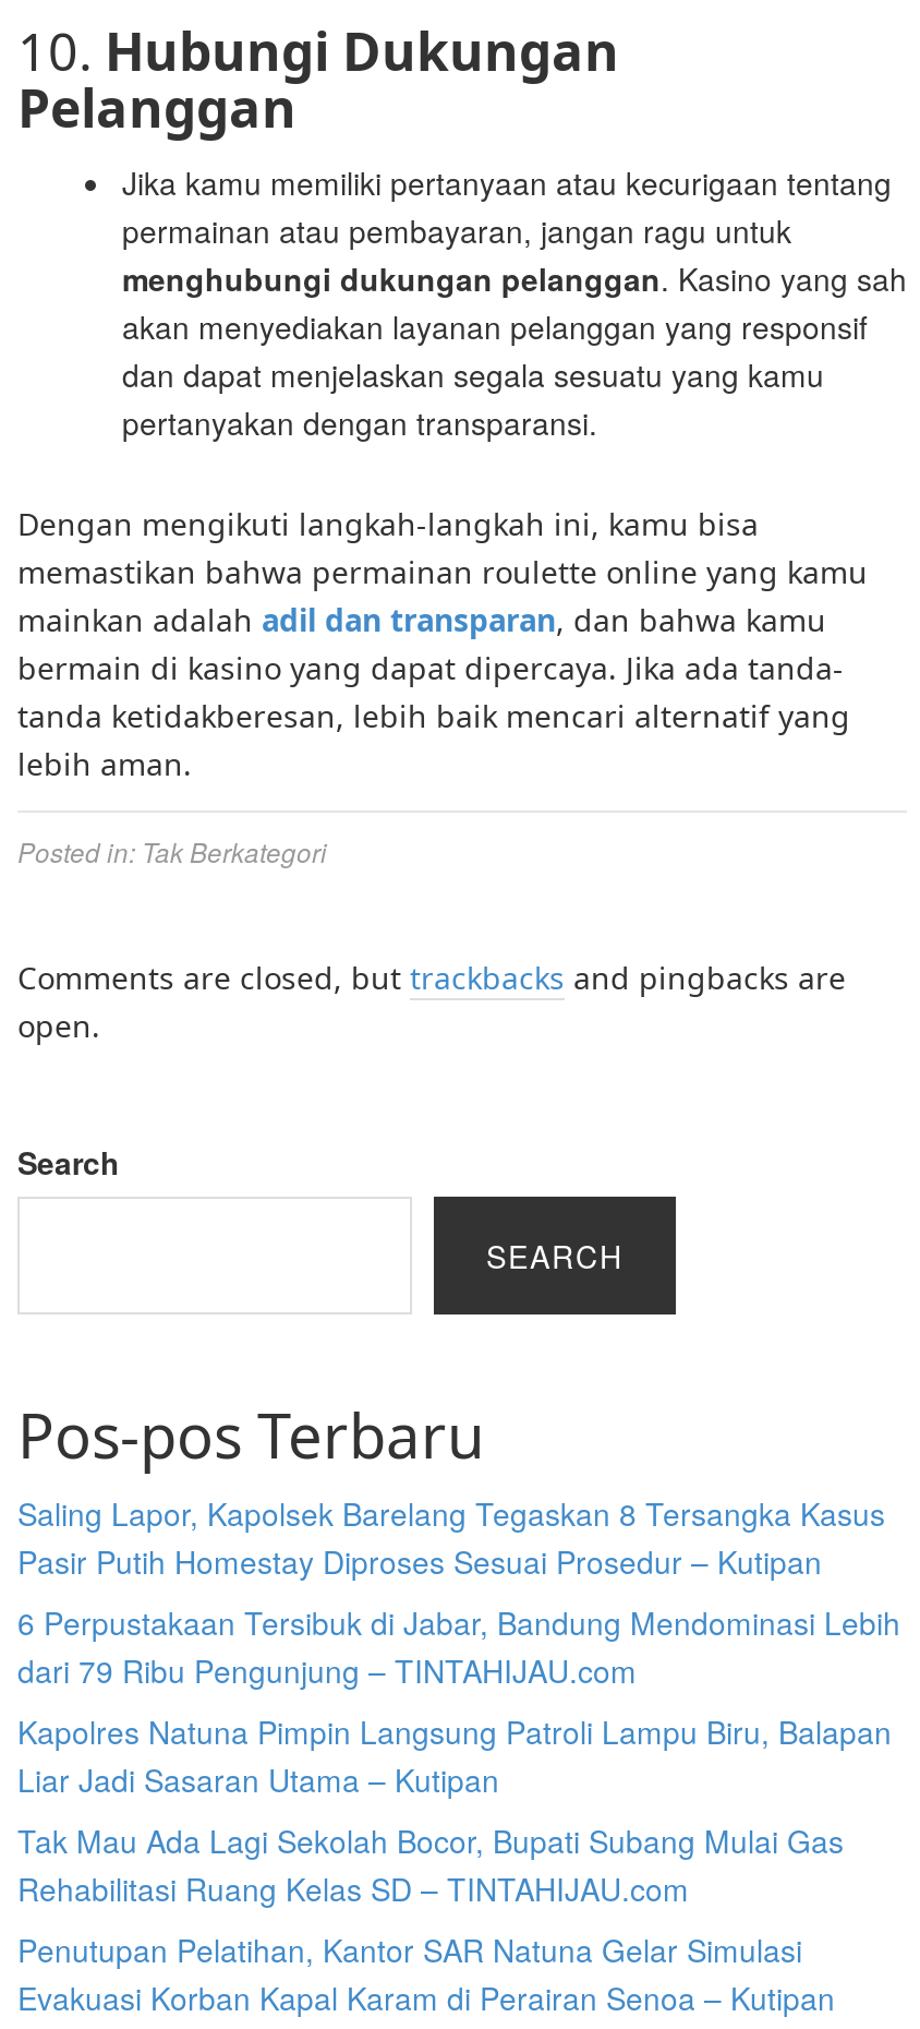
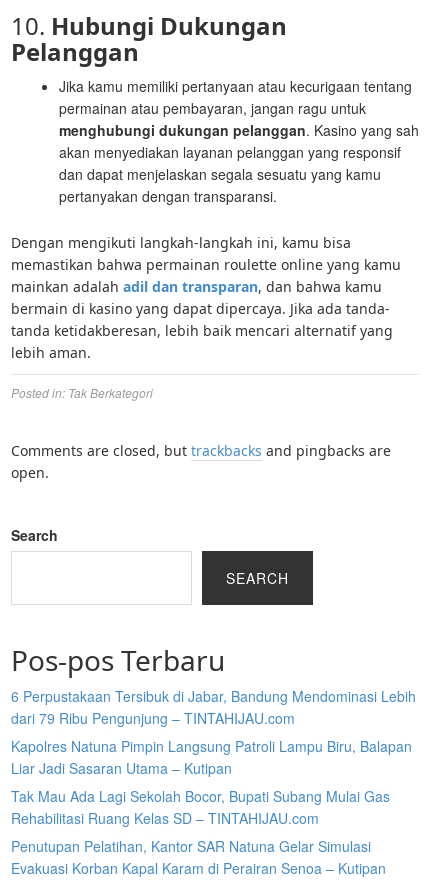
- Saling Lapor, Kapolsek Barelang Tegaskan 8 Tersangka Kasus
- Pasir Putih Homestay Diproses Sesuai Prosedur – Kutipan
